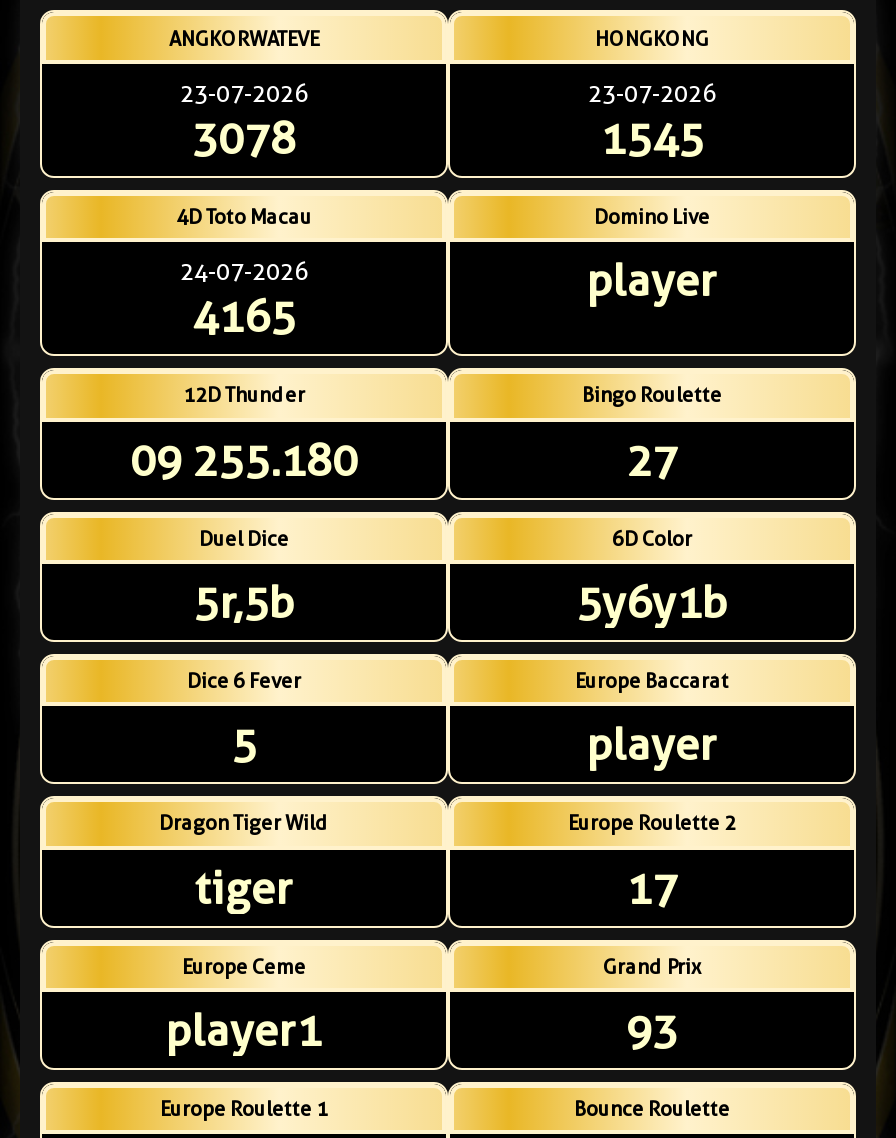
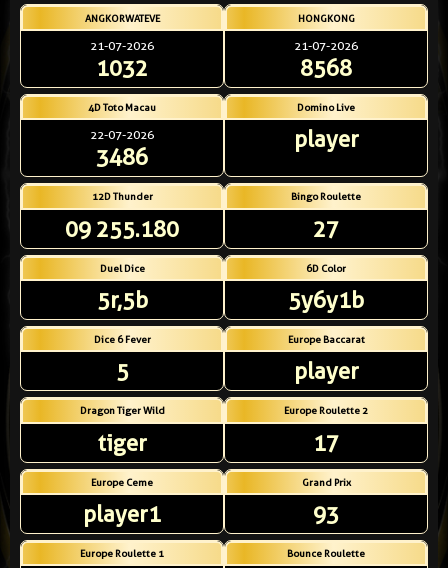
- 23-07-2026
+ 21-07-2026

- 23-07-2026
+ 21-07-2026

- 3078
+ 1032

- 1545
+ 8568

- 24-07-2026
+ 22-07-2026

- 4165
+ 3486
